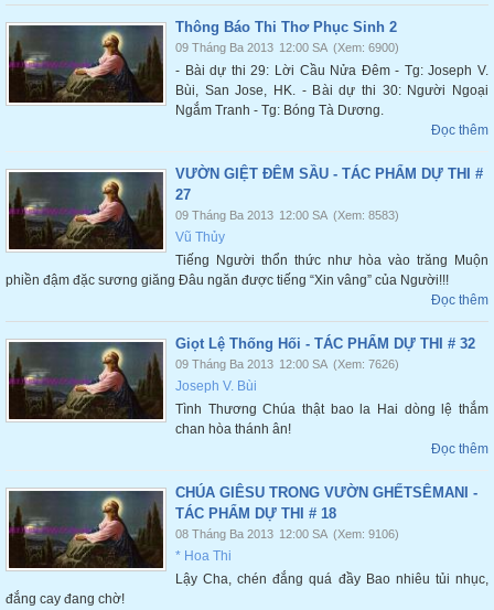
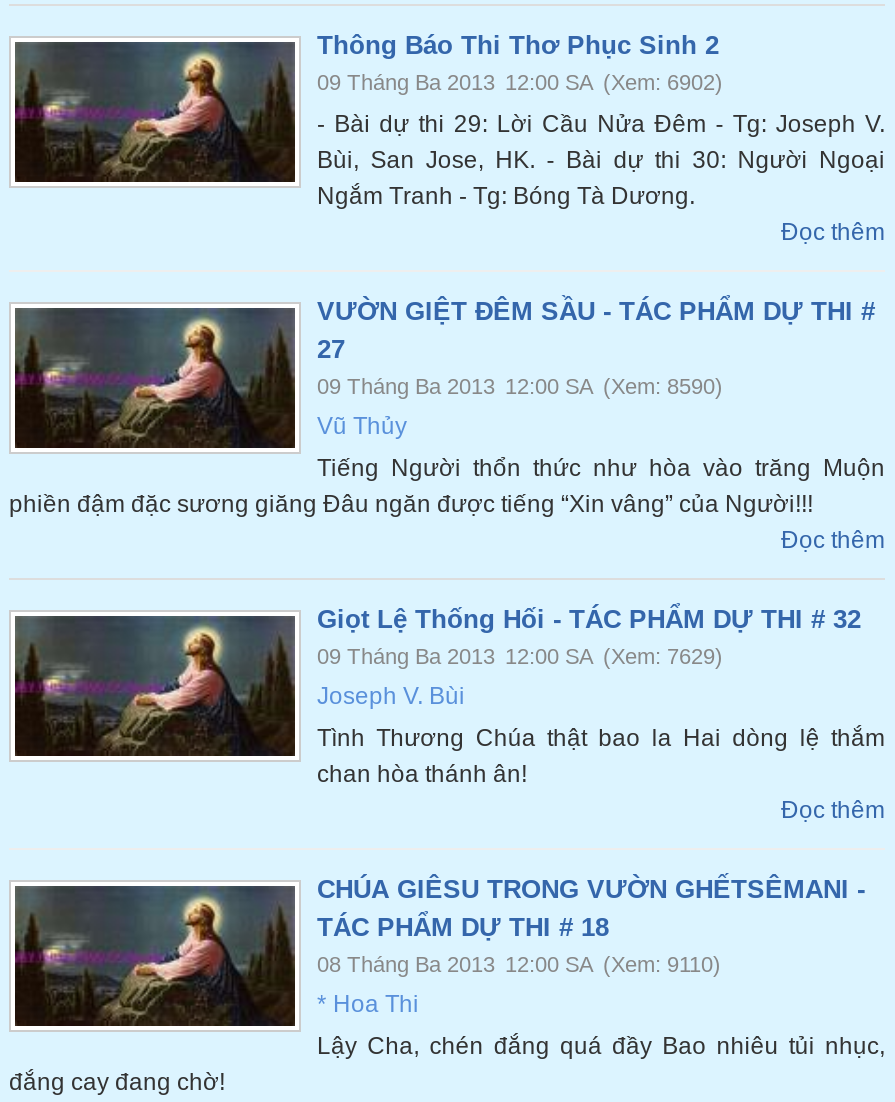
- 09 Tháng Ba 2013 12:00 SA (Xem: 6900)
+ 09 Tháng Ba 2013 12:00 SA (Xem: 6902)

- 09 Tháng Ba 2013 12:00 SA (Xem: 8583)
+ 09 Tháng Ba 2013 12:00 SA (Xem: 8590)

- 09 Tháng Ba 2013 12:00 SA (Xem: 7626)
+ 09 Tháng Ba 2013 12:00 SA (Xem: 7629)

- 08 Tháng Ba 2013 12:00 SA (Xem: 9106)
+ 08 Tháng Ba 2013 12:00 SA (Xem: 9110)
